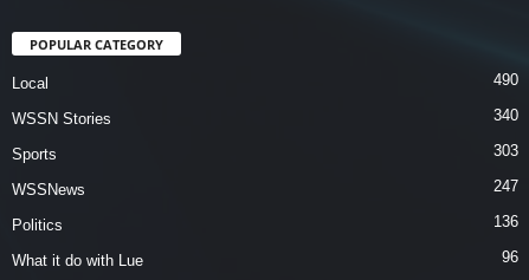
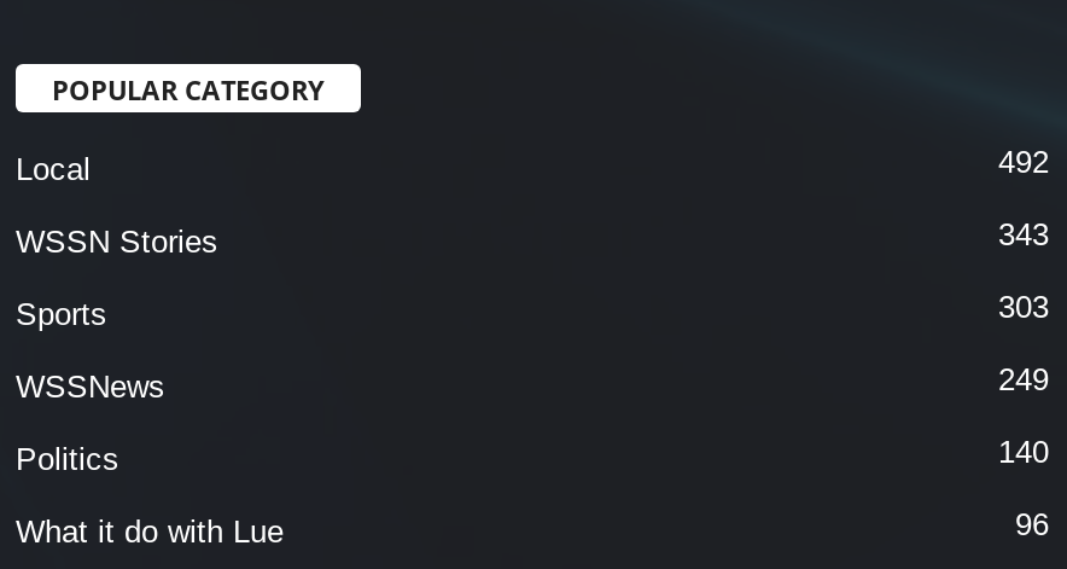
- 490
+ 492

- 340
+ 343

- 247
+ 249

- 136
+ 140
